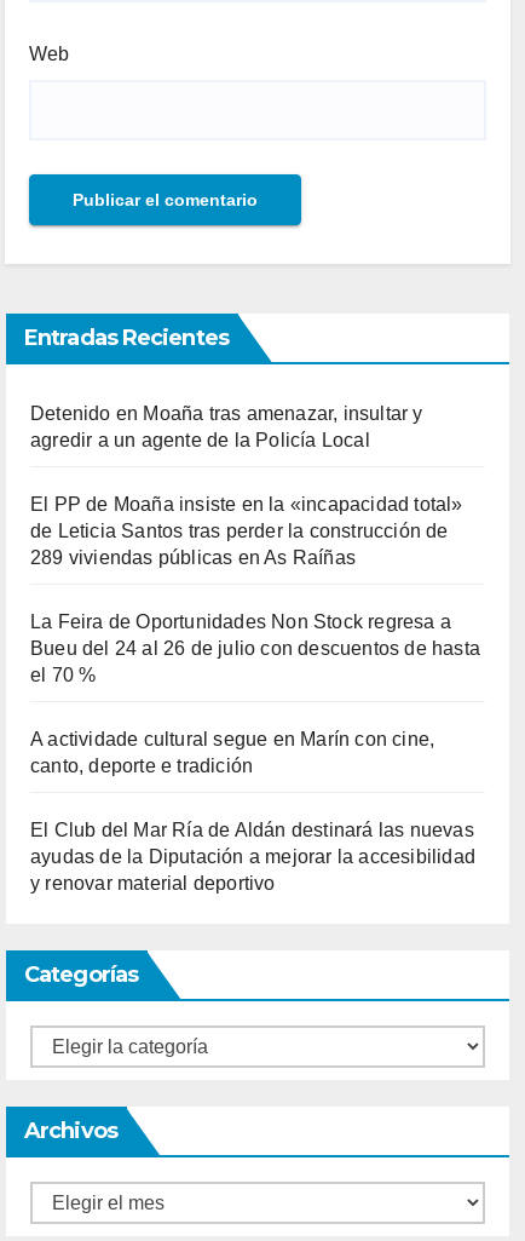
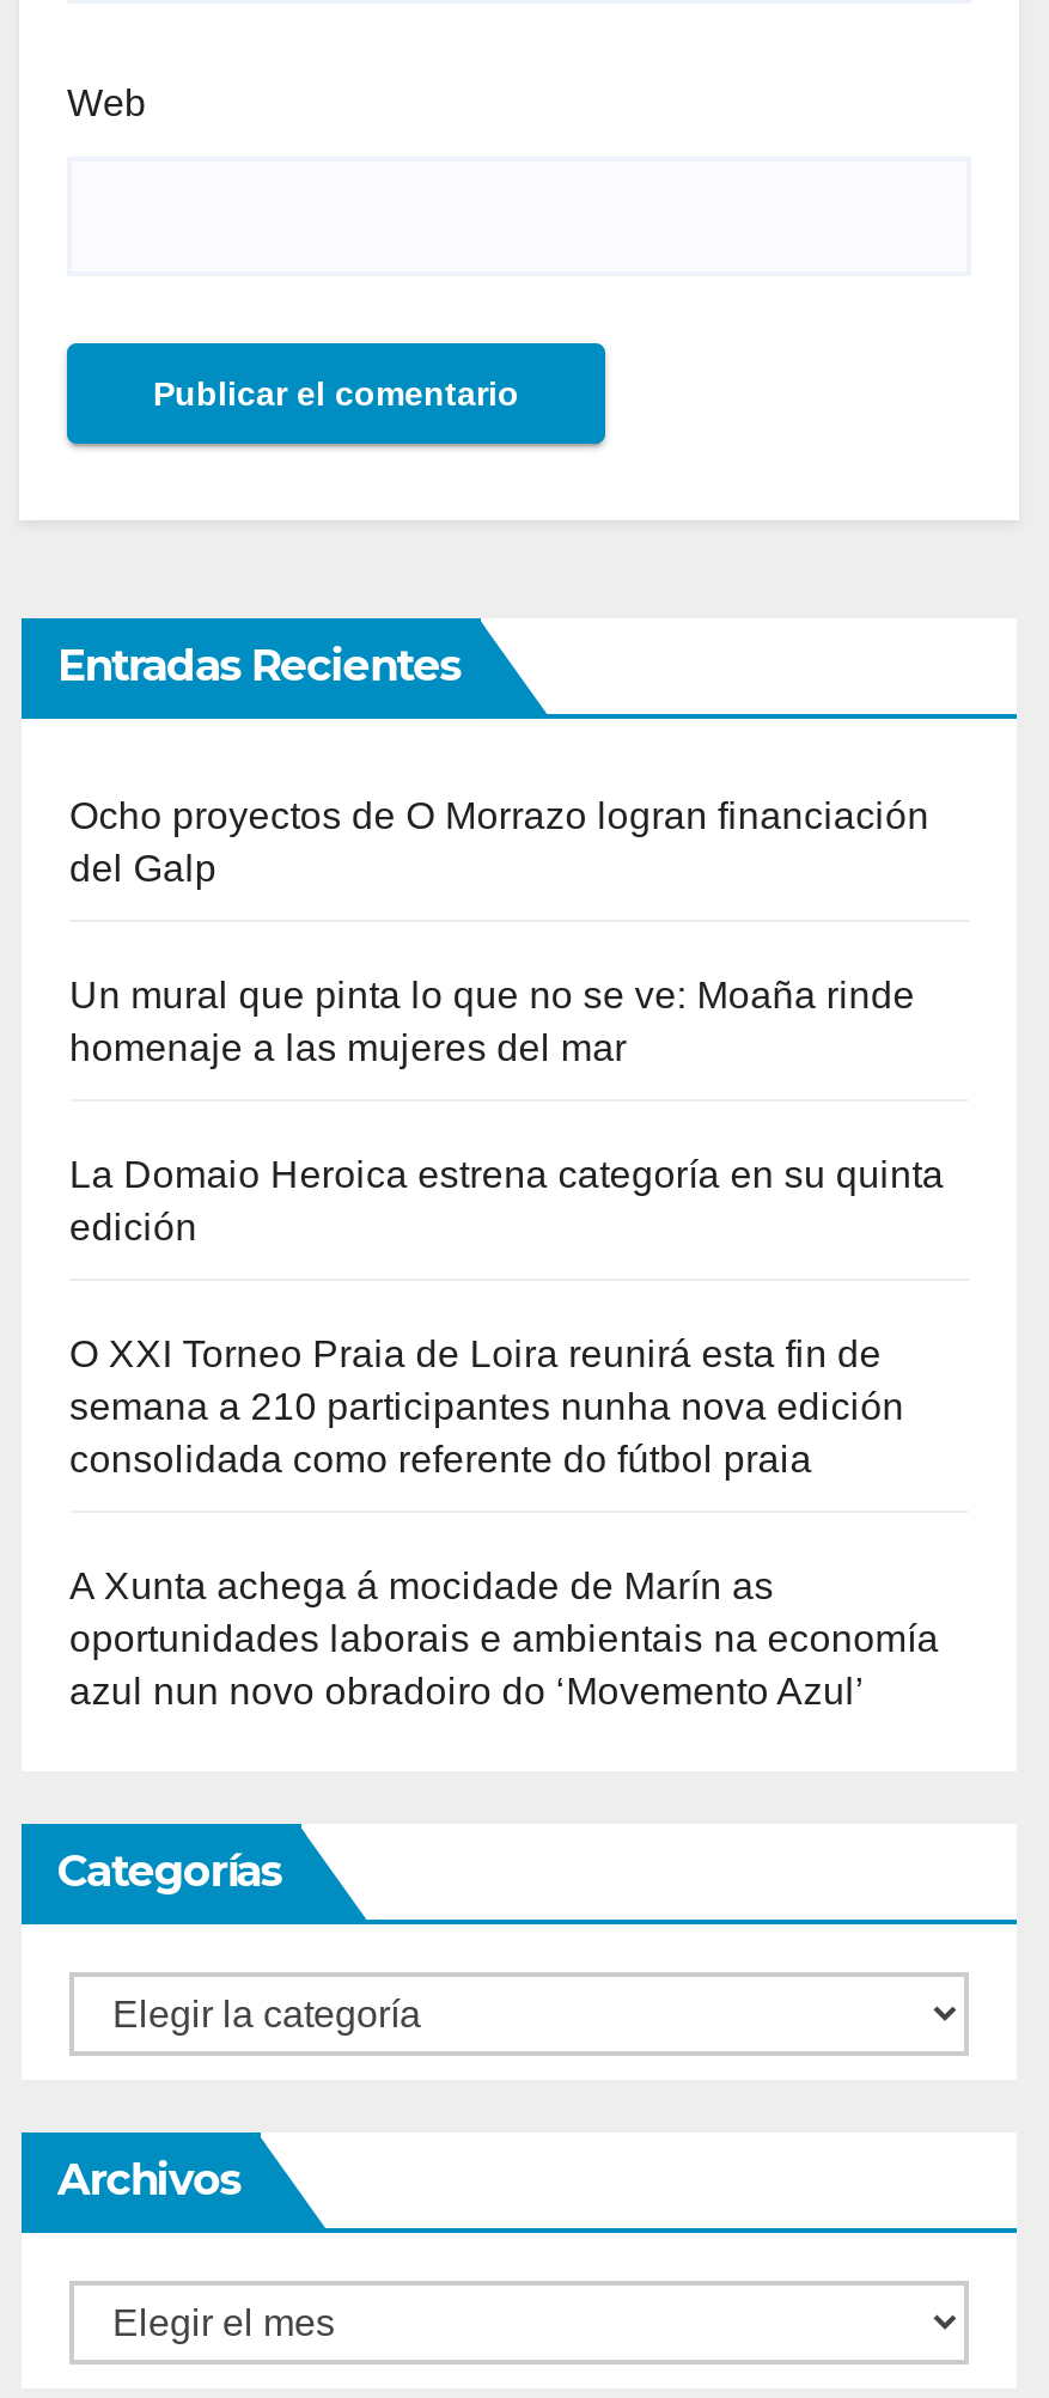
- Detenido en Moaña tras amenazar, insultar y
- agredir a un agente de la Policía Local
+ Ocho proyectos de O Morrazo logran financiación
+ del Galp

- El PP de Moaña insiste en la «incapacidad total»
- de Leticia Santos tras perder la construcción de
- 289 viviendas públicas en As Raíñas
+ Un mural que pinta lo que no se ve: Moaña rinde
+ homenaje a las mujeres del mar

- La Feira de Oportunidades Non Stock regresa a
- Bueu del 24 al 26 de julio con descuentos de hasta
- el 70 %
+ La Domaio Heroica estrena categoría en su quinta
+ edición

- A actividade cultural segue en Marín con cine,
- canto, deporte e tradición
+ O XXI Torneo Praia de Loira reunirá esta fin de
+ semana a 210 participantes nunha nova edición
+ consolidada como referente do fútbol praia

- El Club del Mar Ría de Aldán destinará las nuevas
- ayudas de la Diputación a mejorar la accesibilidad
- y renovar material deportivo
+ A Xunta achega á mocidade de Marín as
+ oportunidades laborais e ambientais na economía
+ azul nun novo obradoiro do ‘Movemento Azul’
